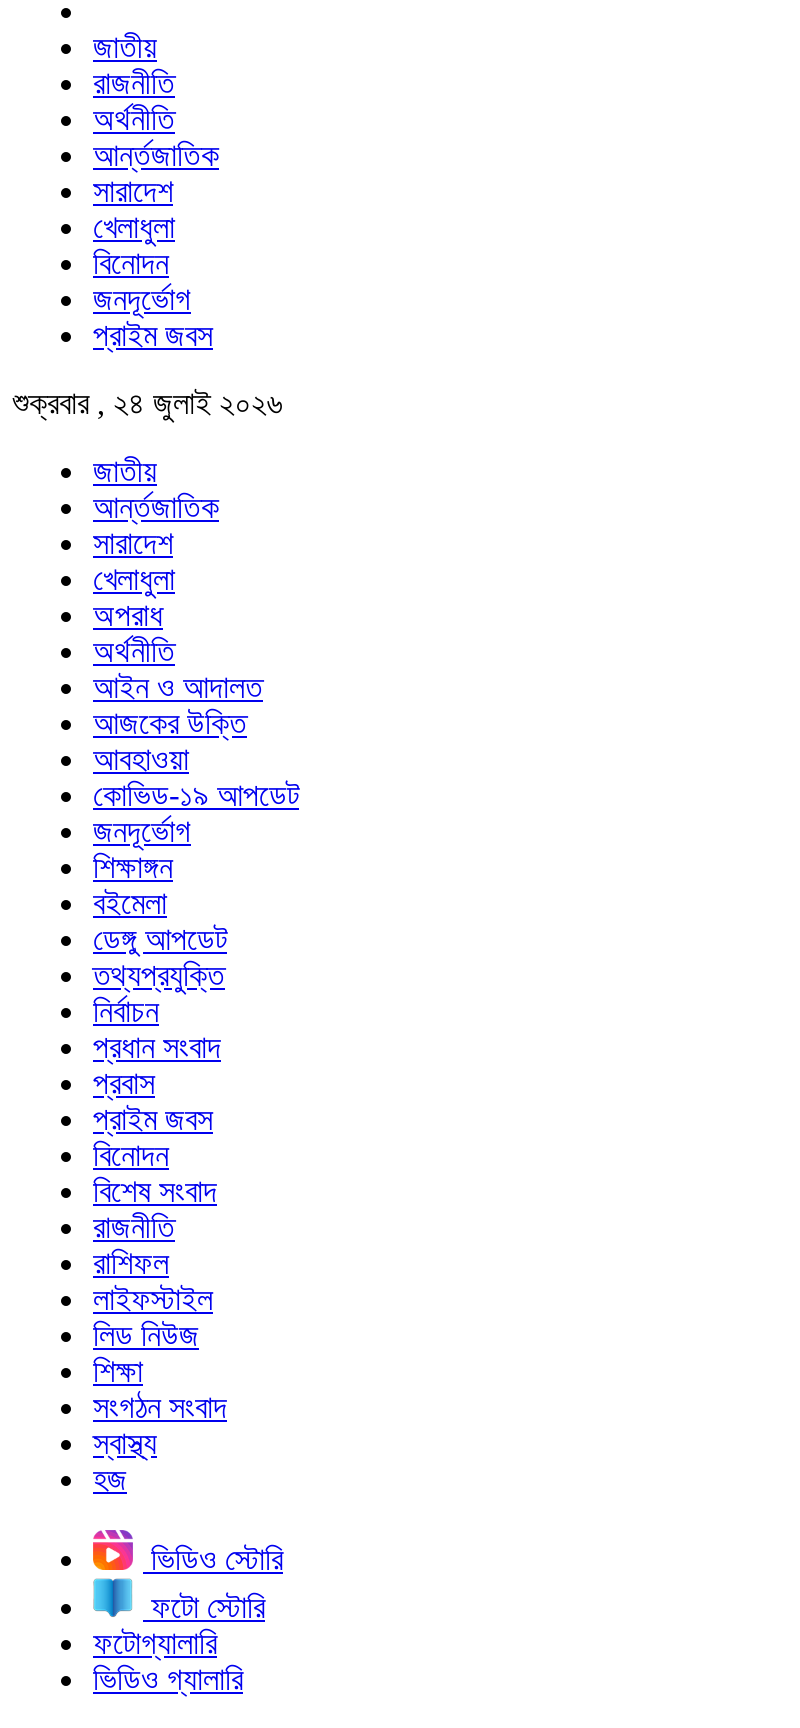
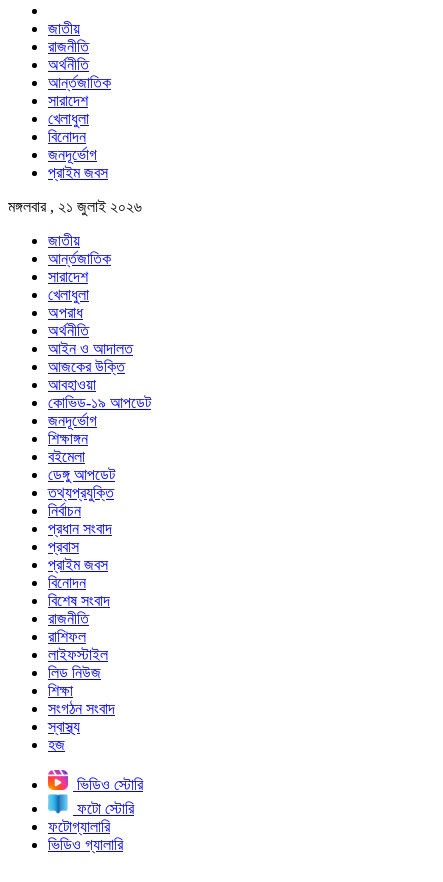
- শুক্রবার , ২৪ জুলাই ২০২৬
+ মঙ্গলবার , ২১ জুলাই ২০২৬
